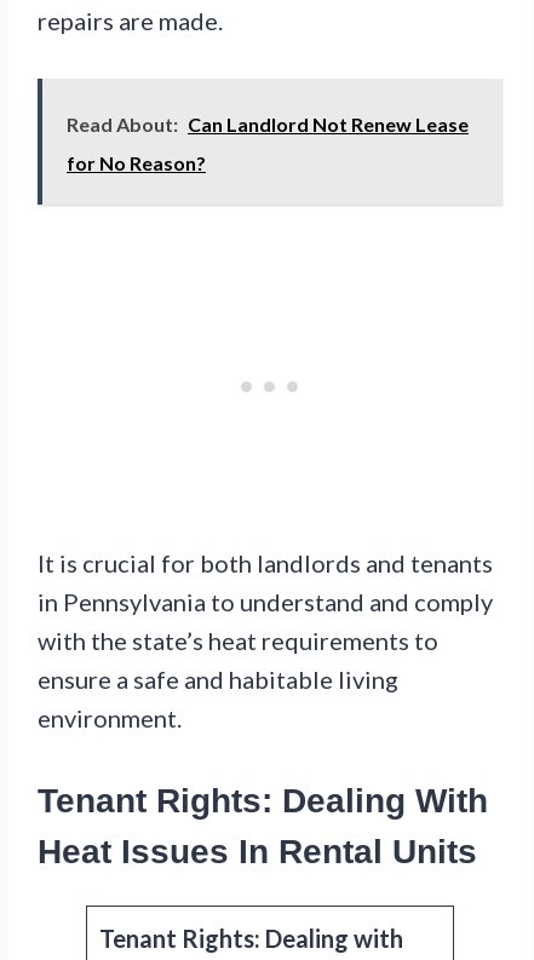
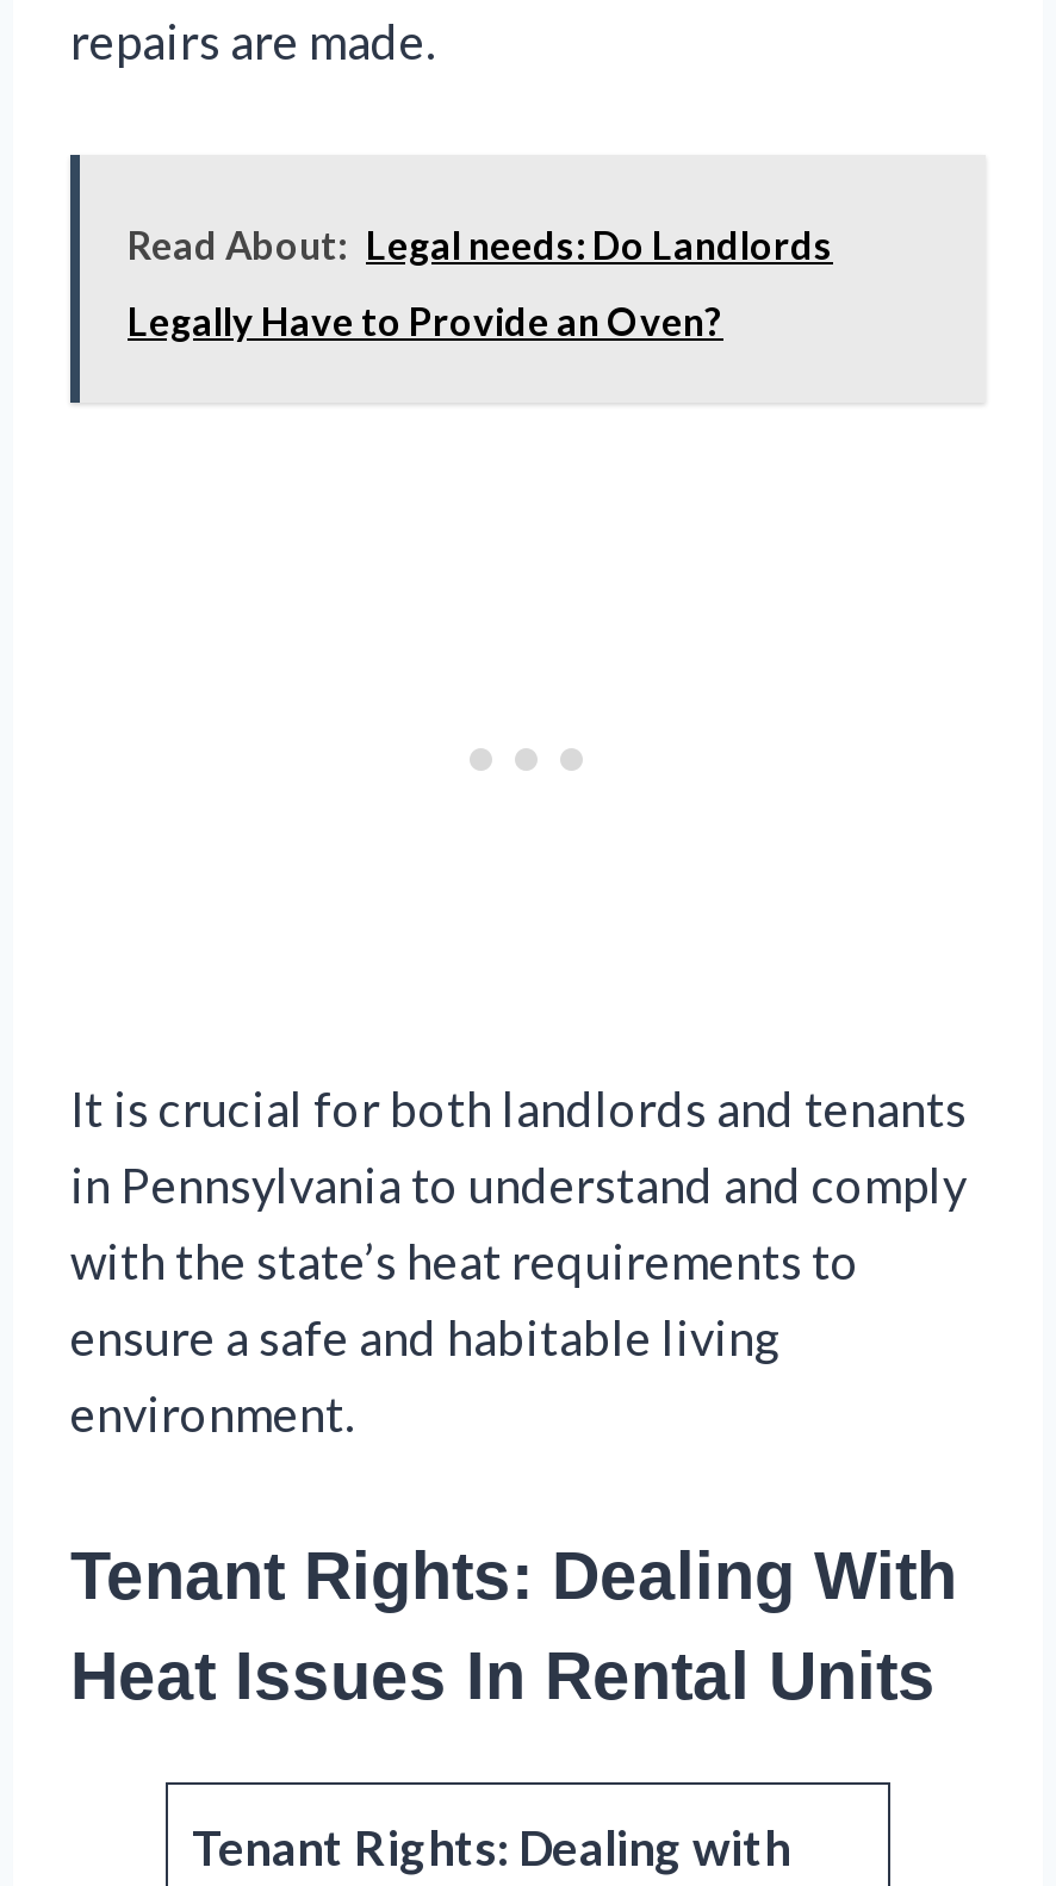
- Read About: Can Landlord Not Renew Lease
+ Read About: Legal needs: Do Landlords

- for No Reason?
+ Legally Have to Provide an Oven?
